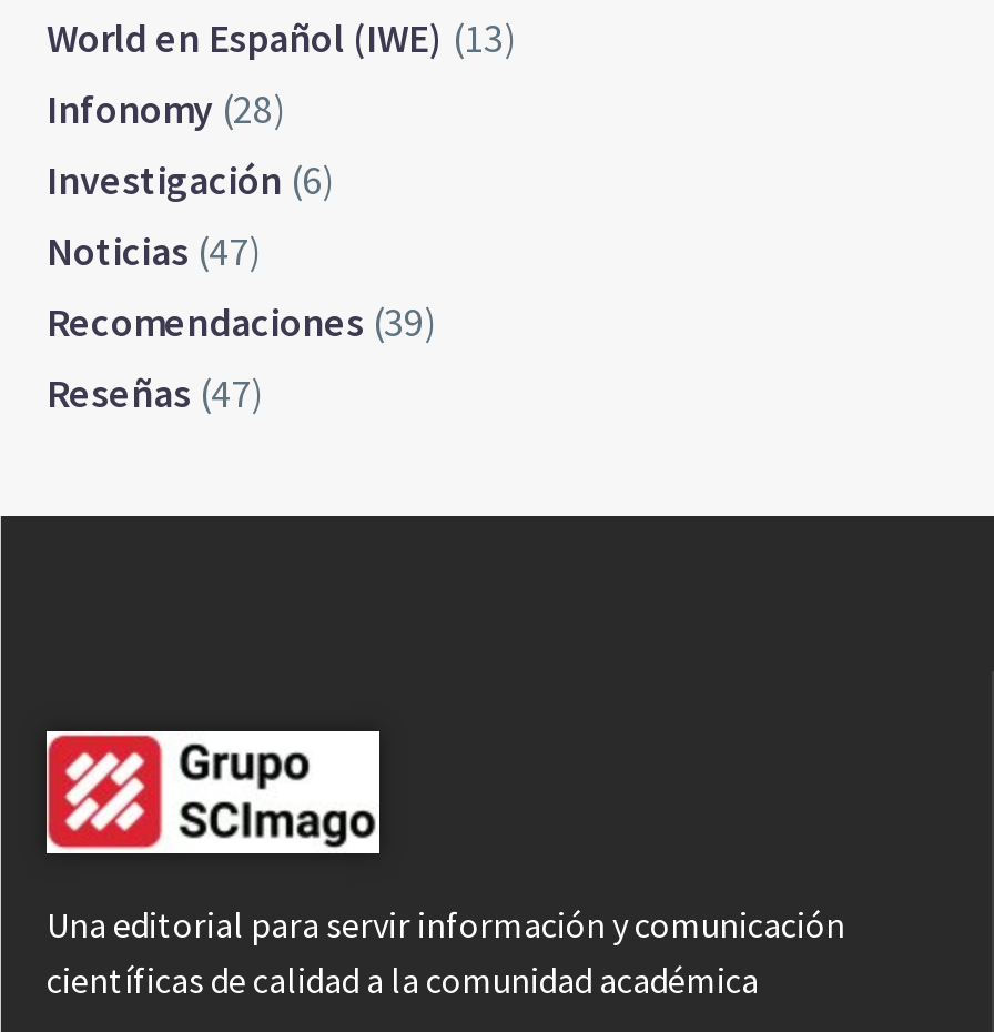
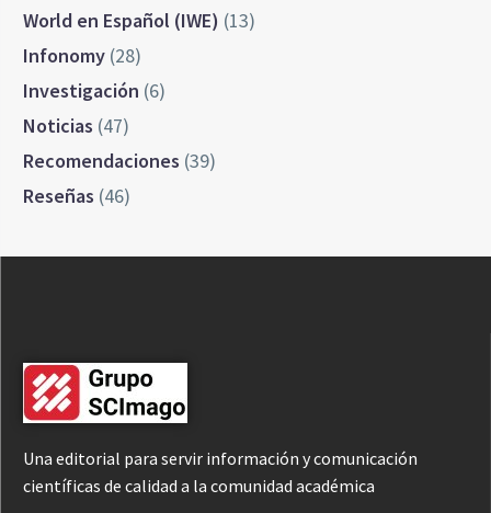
- Reseñas (47)
+ Reseñas (46)
